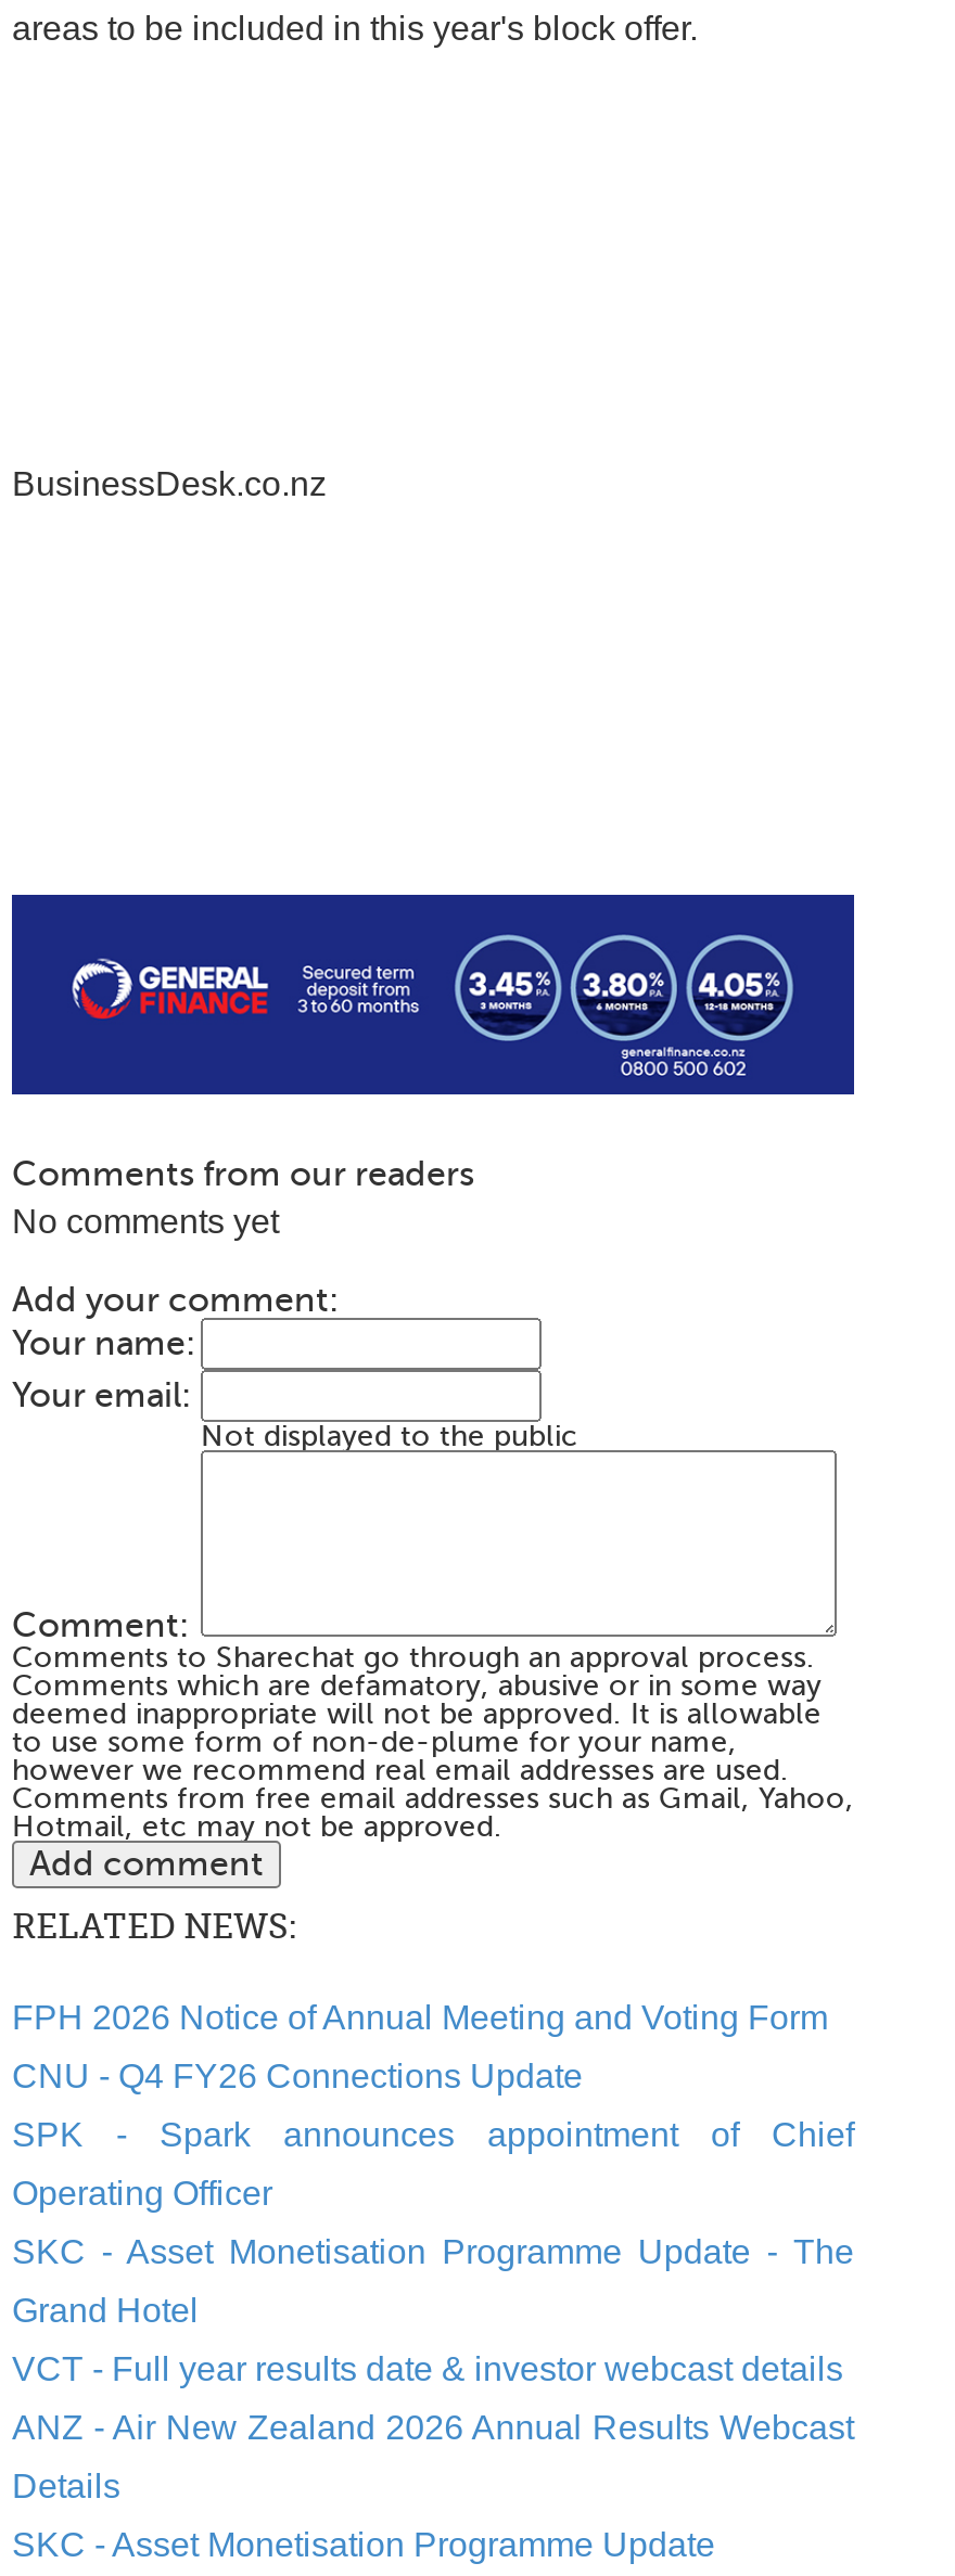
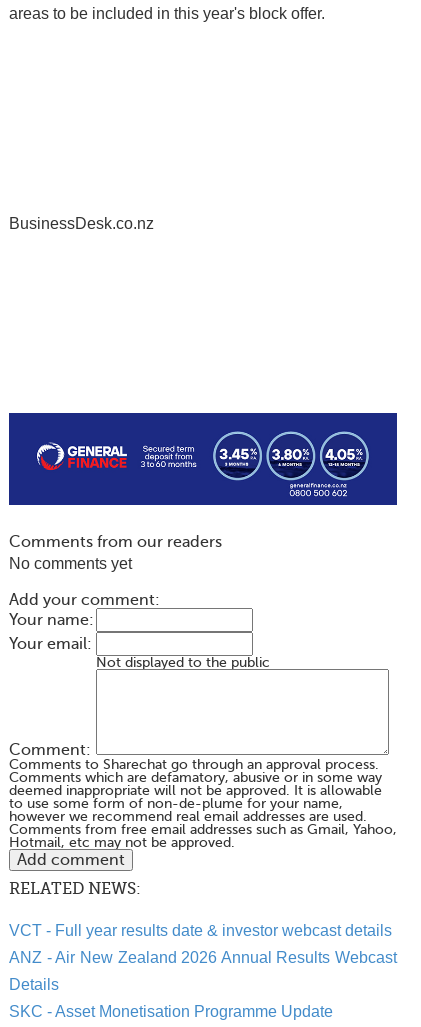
- FPH 2026 Notice of Annual Meeting and Voting Form
- CNU - Q4 FY26 Connections Update
- SPK - Spark announces appointment of Chief
- Operating Officer
- SKC - Asset Monetisation Programme Update - The
- Grand Hotel
